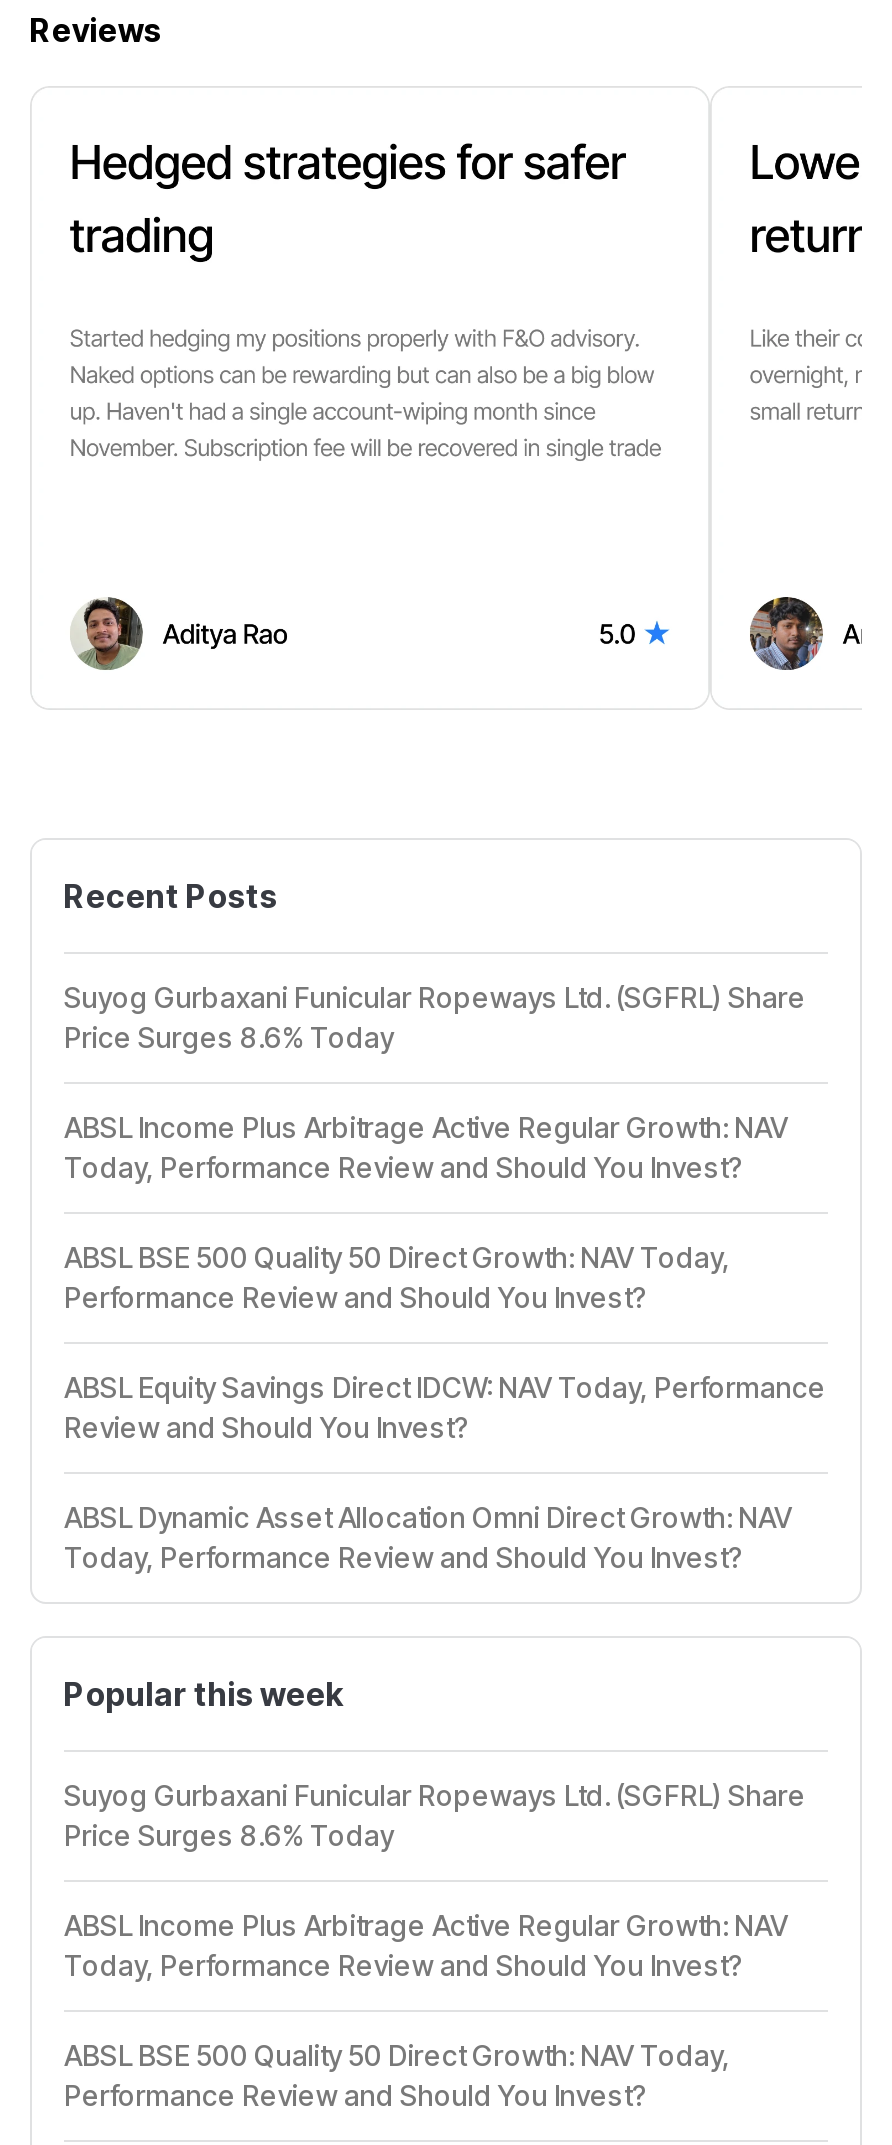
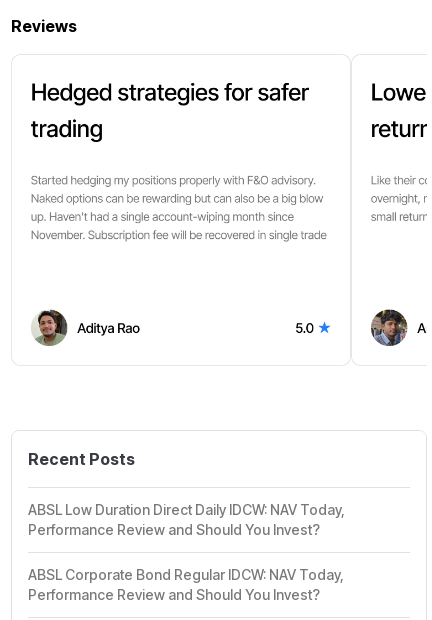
- Suyog Gurbaxani Funicular Ropeways Ltd. (SGFRL) Share
- Price Surges 8.6% Today
- ABSL Income Plus Arbitrage Active Regular Growth: NAV
- Today, Performance Review and Should You Invest?
- ABSL BSE 500 Quality 50 Direct Growth: NAV Today,
+ ABSL Low Duration Direct Daily IDCW: NAV Today,

- ABSL Equity Savings Direct IDCW: NAV Today, Performance
- Review and Should You Invest?
- ABSL Dynamic Asset Allocation Omni Direct Growth: NAV
- Today, Performance Review and Should You Invest?
- Popular this week
- Suyog Gurbaxani Funicular Ropeways Ltd. (SGFRL) Share
- Price Surges 8.6% Today
- ABSL Income Plus Arbitrage Active Regular Growth: NAV
- Today, Performance Review and Should You Invest?
- ABSL BSE 500 Quality 50 Direct Growth: NAV Today,
+ ABSL Corporate Bond Regular IDCW: NAV Today,
